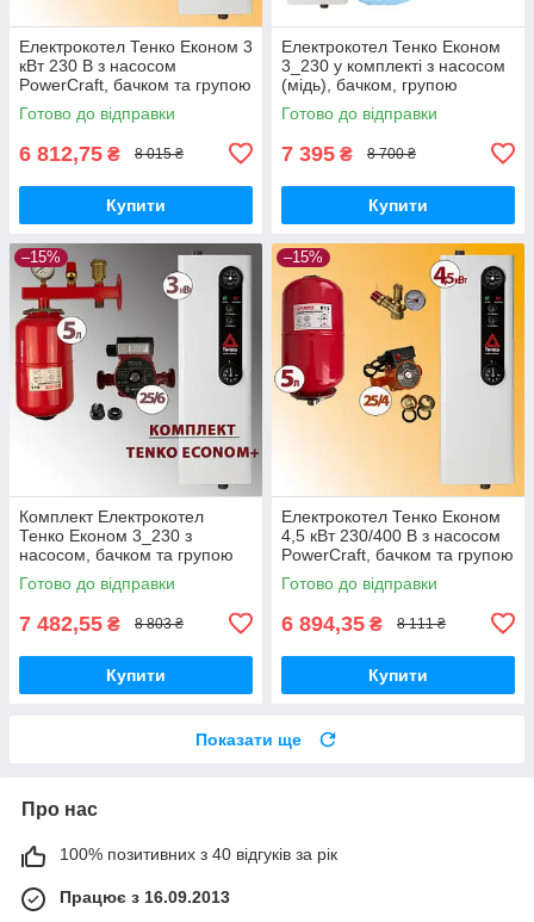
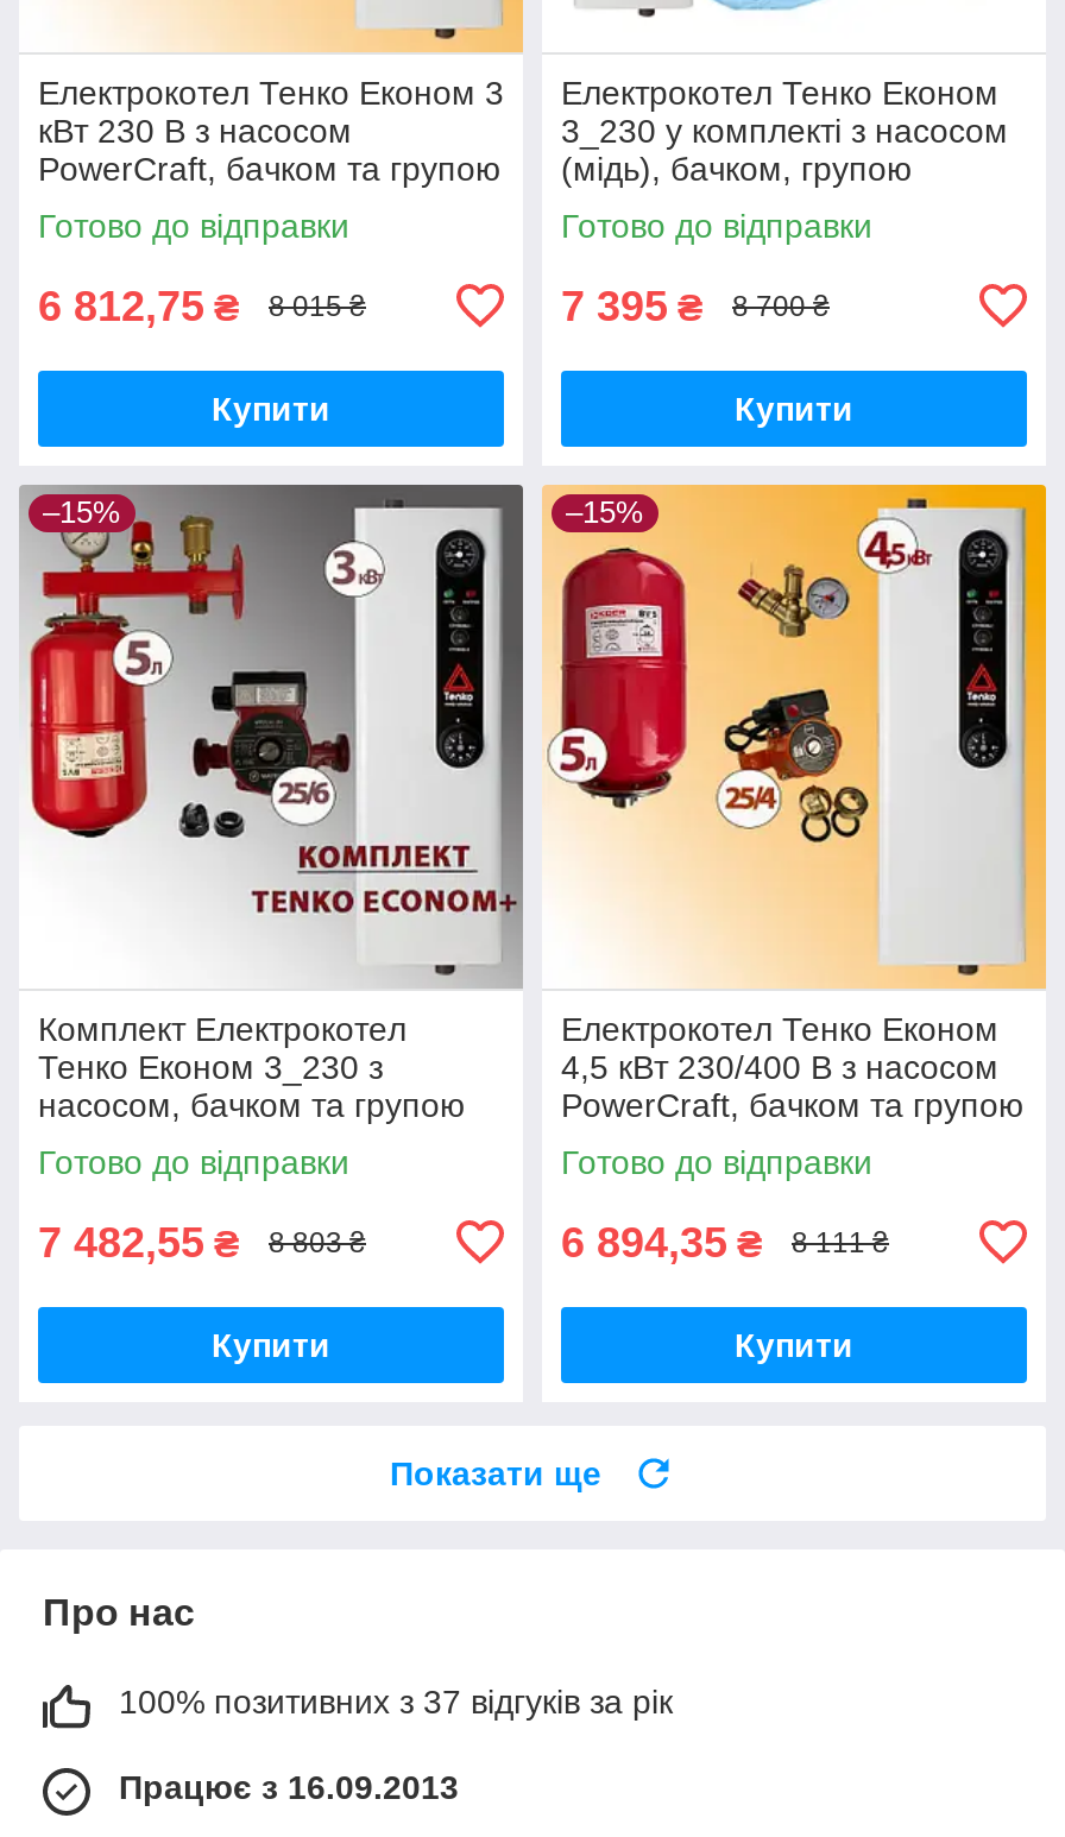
- 100% позитивних з 40 відгуків за рік
+ 100% позитивних з 37 відгуків за рік
